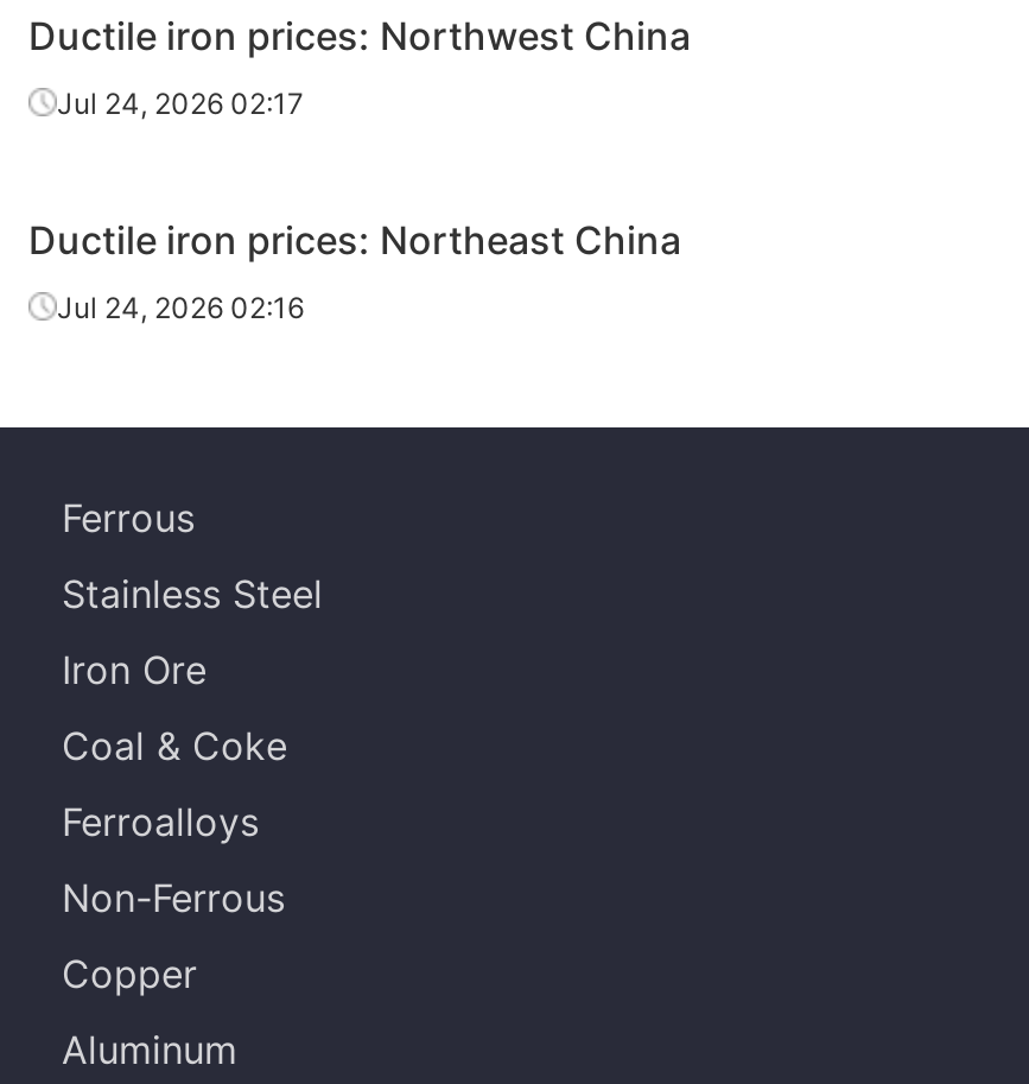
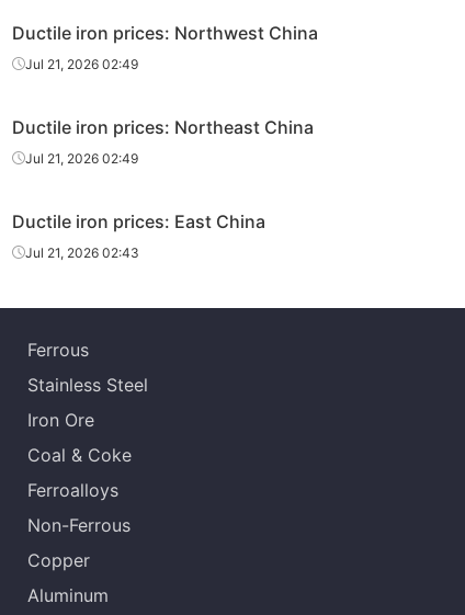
- Jul 24, 2026 02:17
+ Jul 21, 2026 02:49

- Jul 24, 2026 02:16
+ Jul 21, 2026 02:49
+ Ductile iron prices: East China
+ Jul 21, 2026 02:43
